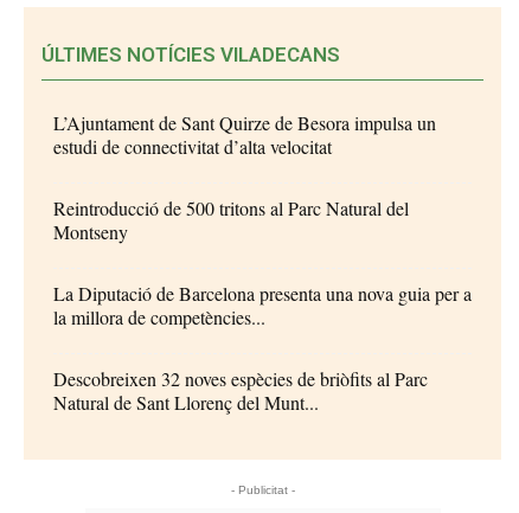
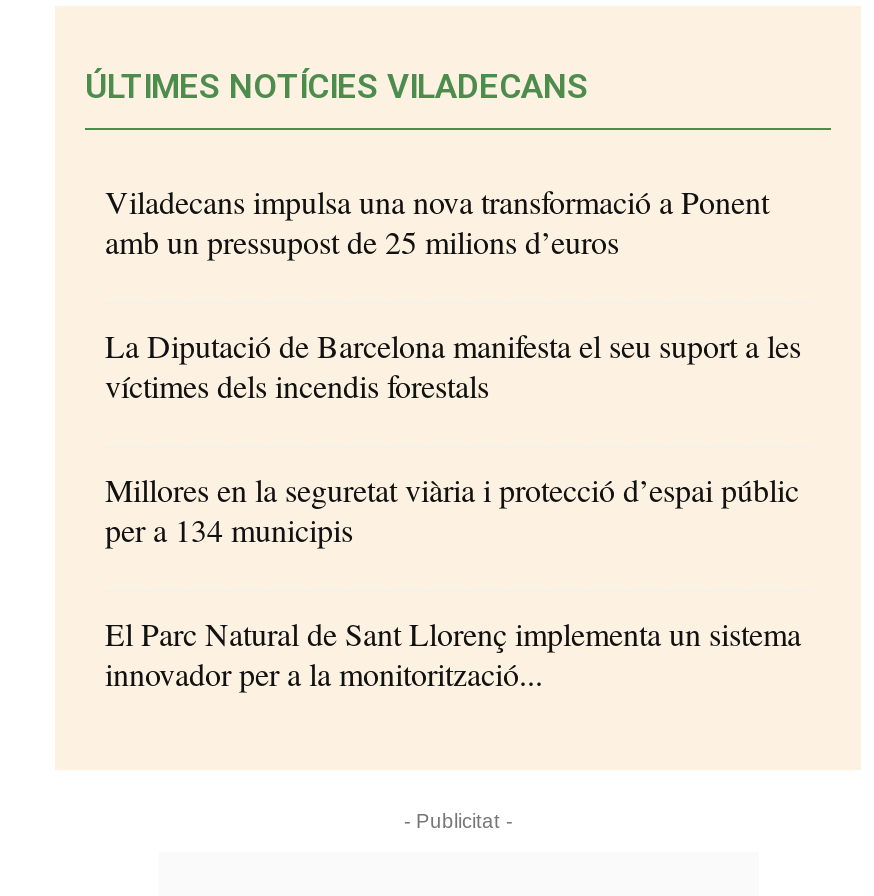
- L’Ajuntament de Sant Quirze de Besora impulsa un
- estudi de connectivitat d’alta velocitat
+ Viladecans impulsa una nova transformació a Ponent
+ amb un pressupost de 25 milions d’euros

- Reintroducció de 500 tritons al Parc Natural del
- Montseny
+ La Diputació de Barcelona manifesta el seu suport a les
+ víctimes dels incendis forestals

- La Diputació de Barcelona presenta una nova guia per a
- la millora de competències...
+ Millores en la seguretat viària i protecció d’espai públic
+ per a 134 municipis

- Descobreixen 32 noves espècies de briòfits al Parc
- Natural de Sant Llorenç del Munt...
+ El Parc Natural de Sant Llorenç implementa un sistema
+ innovador per a la monitorització...
